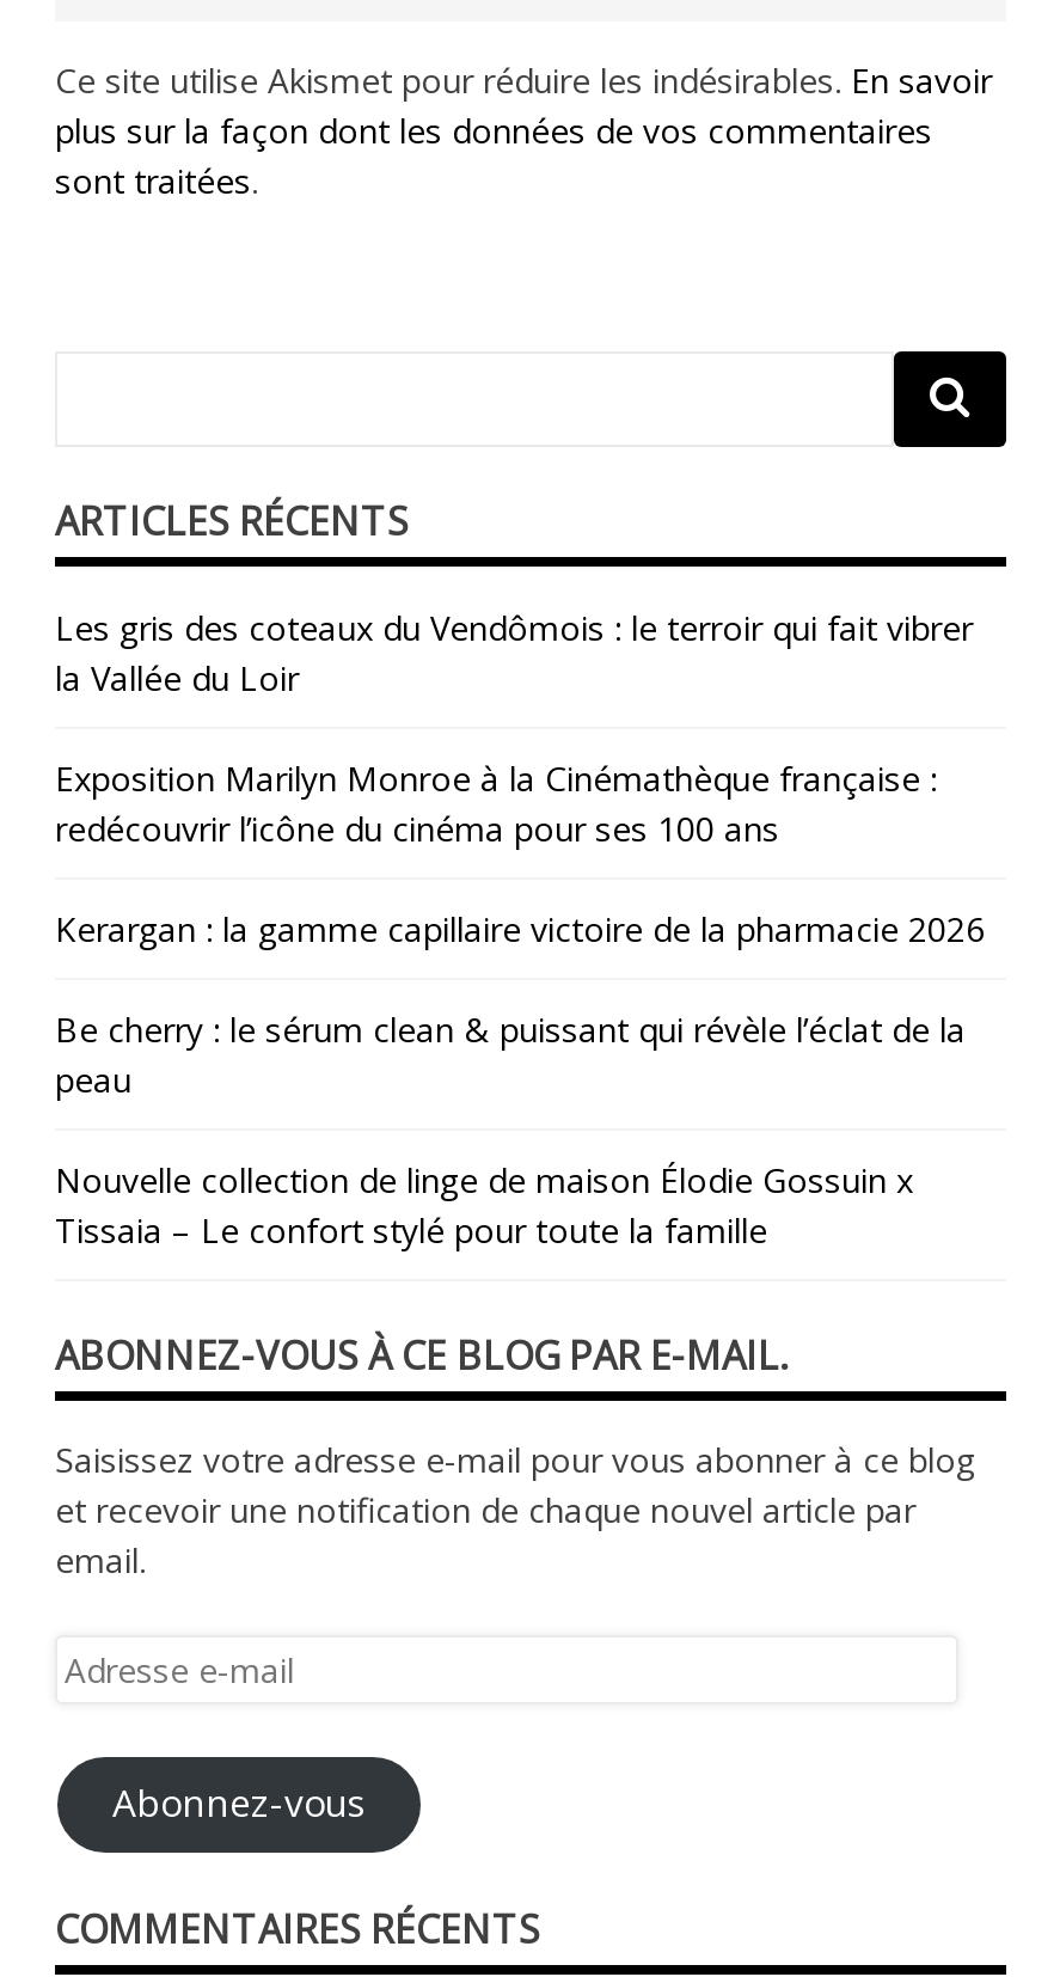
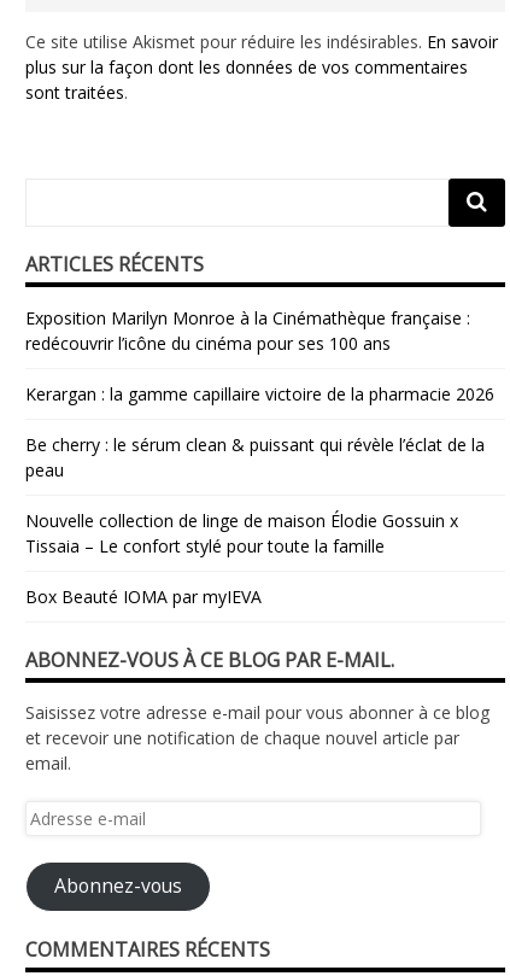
- Les gris des coteaux du Vendômois : le terroir qui fait vibrer
- la Vallée du Loir

moved up: Exposition Marilyn Monroe à la Cinémathèque française : | redécouvrir l’icône du cinéma pour ses 100 ans | Kerargan : la gamme capillaire victoire de la pharmacie 2026 | Be cherry : le sérum clean & puissant qui révèle l’éclat de la | peau | Nouvelle collection de linge de maison Élodie Gossuin x | Tissaia – Le confort stylé pour toute la famille

+ Box Beauté IOMA par myIEVA
